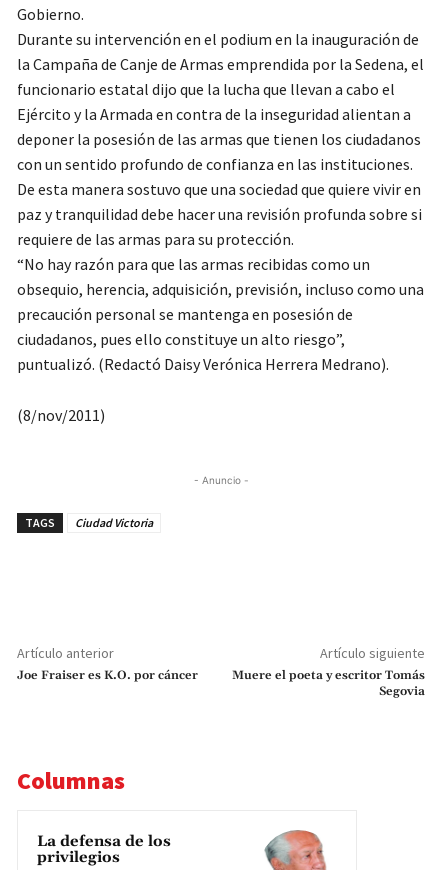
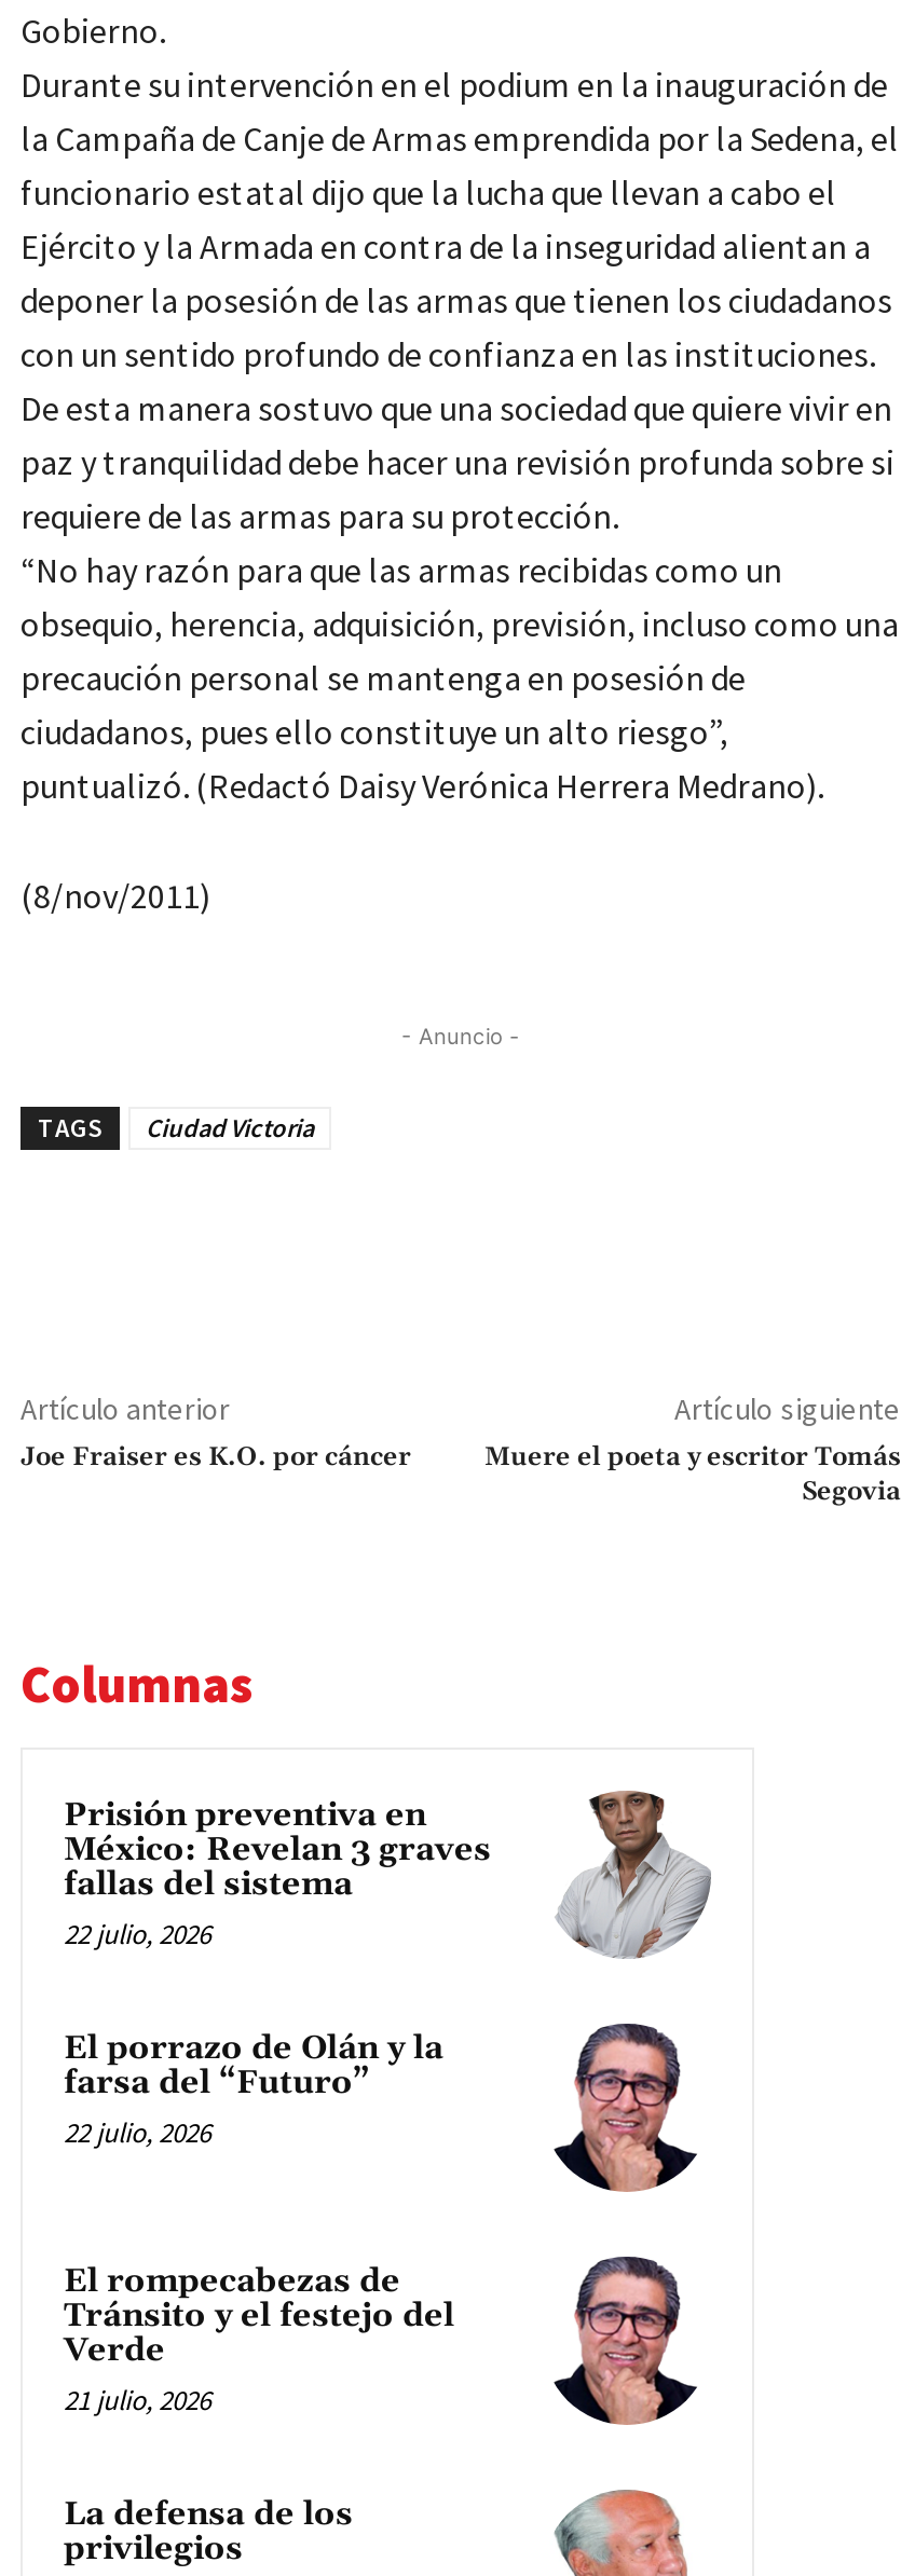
+ [image]
+ Prisión preventiva en
+ México: Revelan 3 graves
+ fallas del sistema
+ 22 julio, 2026
+ El porrazo de Olán y la
+ farsa del “Futuro”
+ 22 julio, 2026

+ El rompecabezas de
+ Tránsito y el festejo del
+ Verde
+ 21 julio, 2026

+ [image]

+ [image]
